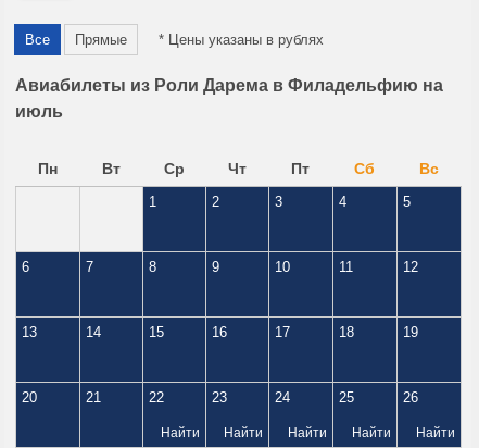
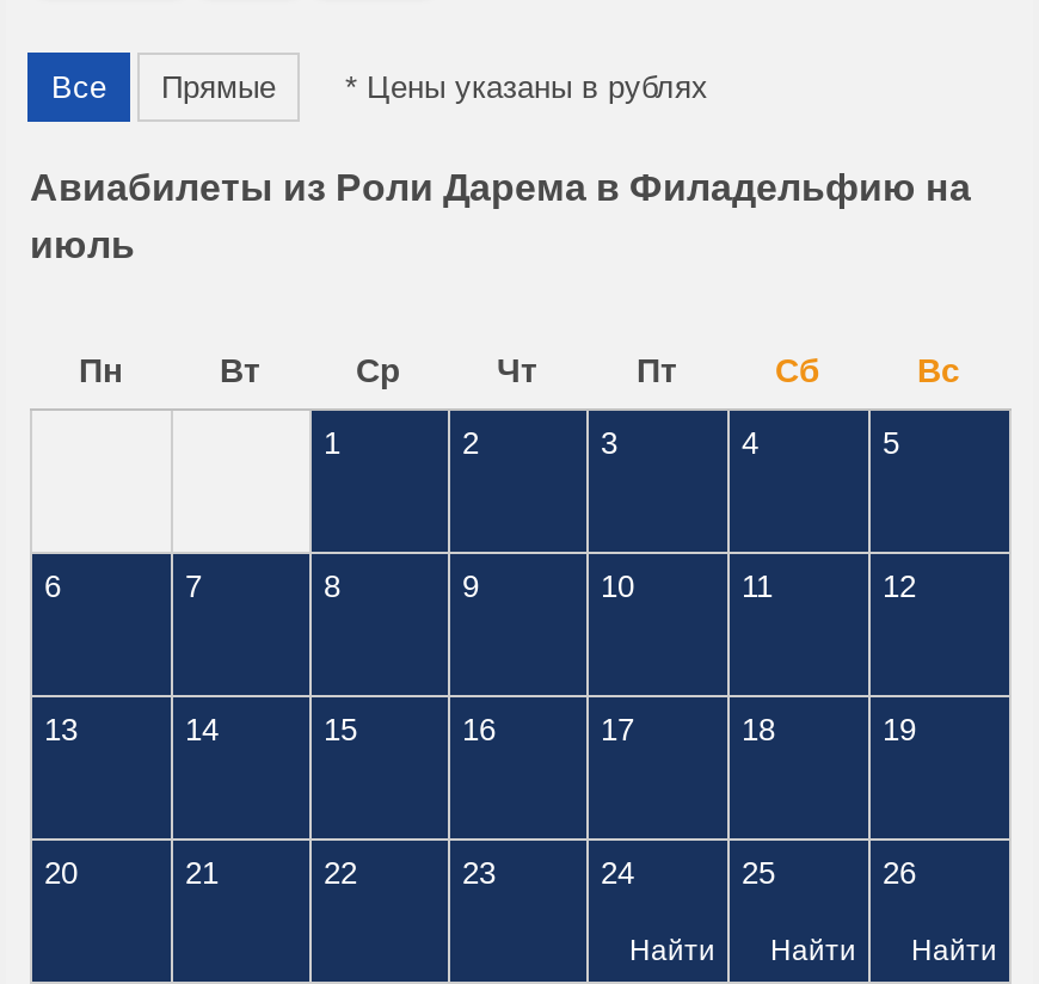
- Найти

- Найти
